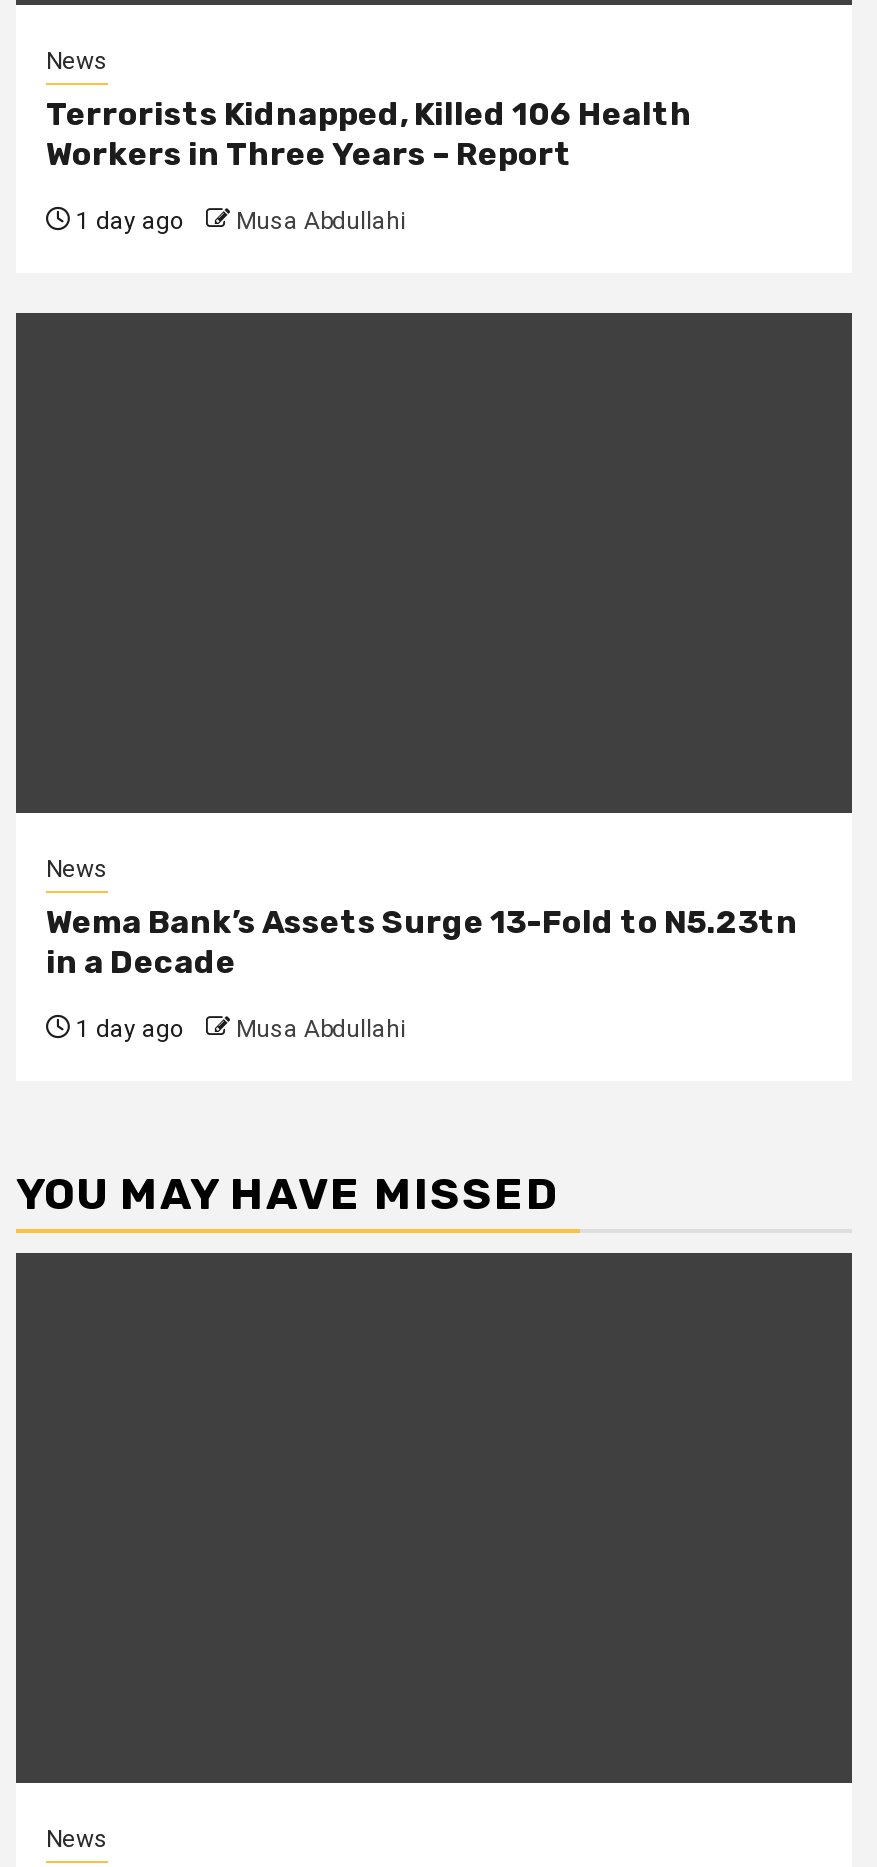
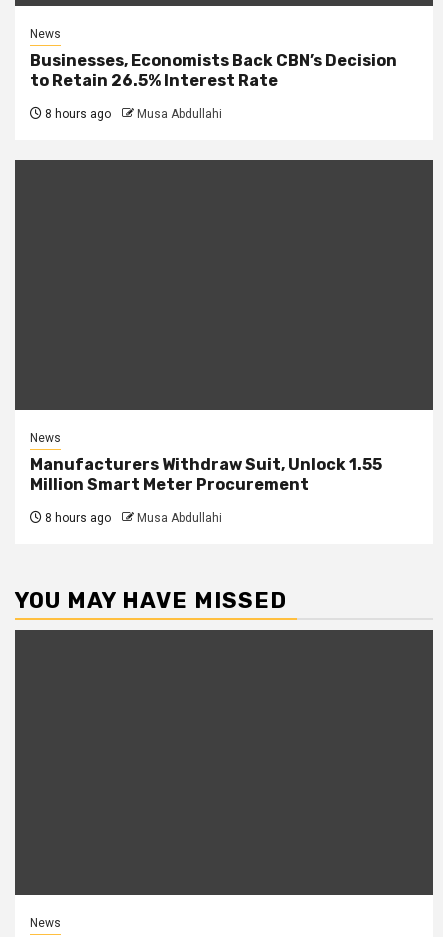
- Terrorists Kidnapped, Killed 106 Health
- Workers in Three Years – Report
+ Businesses, Economists Back CBN’s Decision
+ to Retain 26.5% Interest Rate

- 1 day ago Musa Abdullahi
+ 8 hours ago Musa Abdullahi

- Wema Bank’s Assets Surge 13-Fold to N5.23tn
- in a Decade
+ Manufacturers Withdraw Suit, Unlock 1.55
+ Million Smart Meter Procurement

- 1 day ago Musa Abdullahi
+ 8 hours ago Musa Abdullahi
